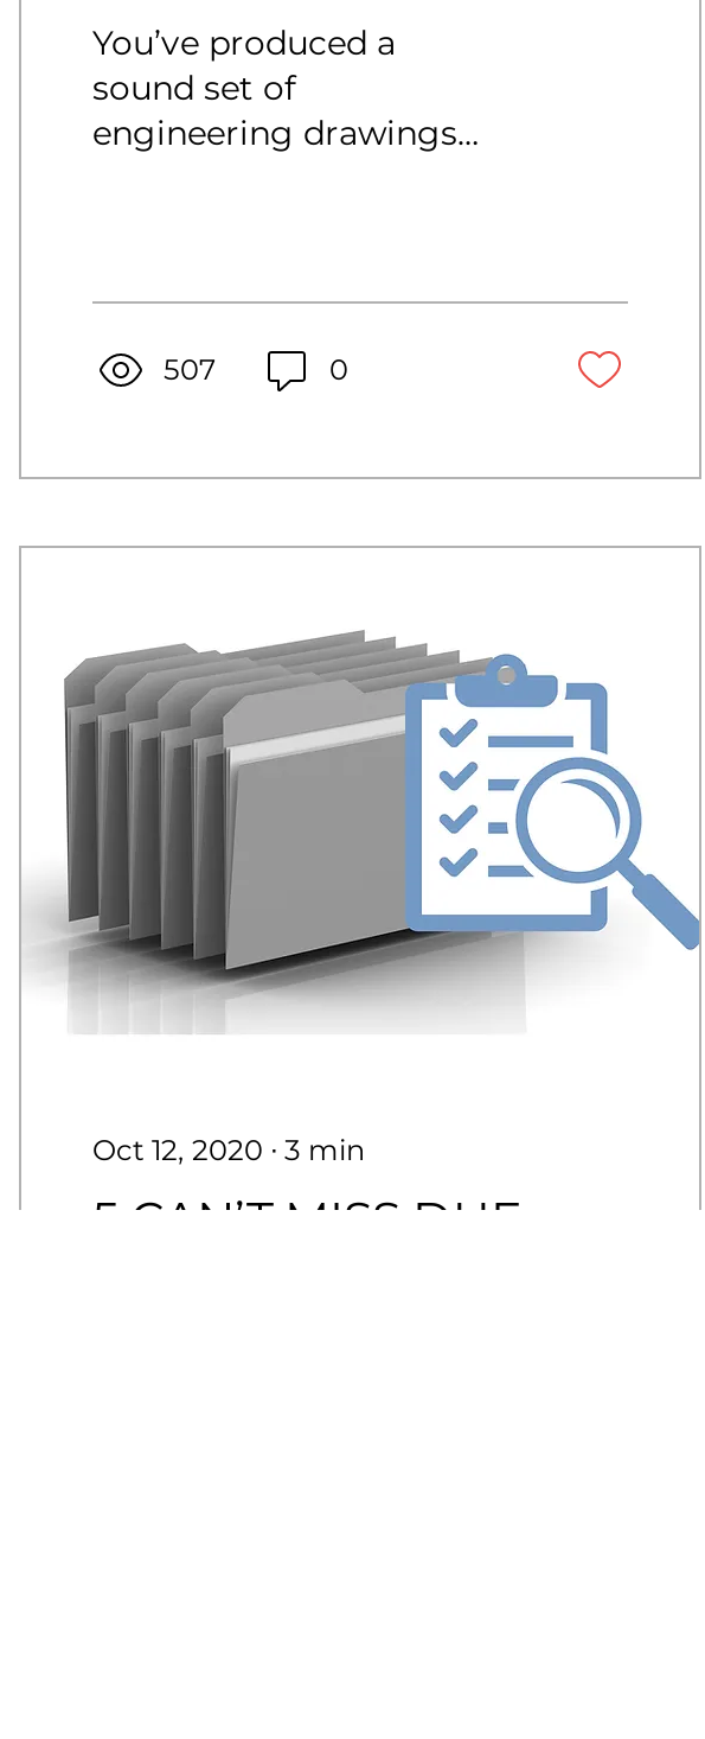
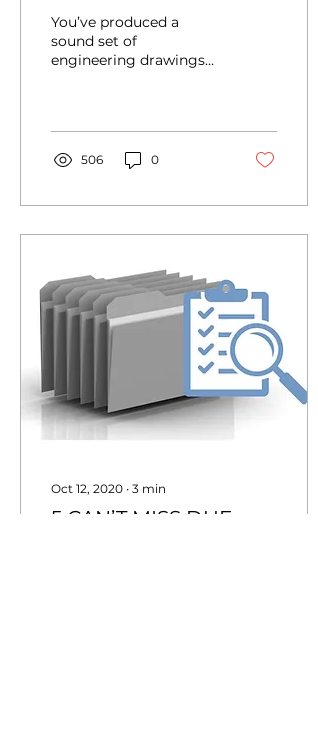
- 507
+ 506
